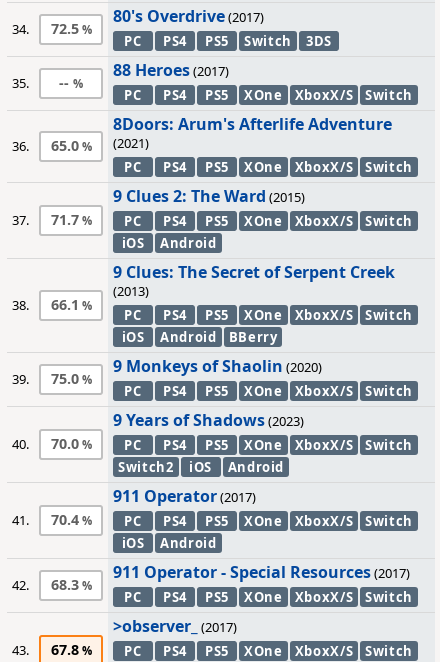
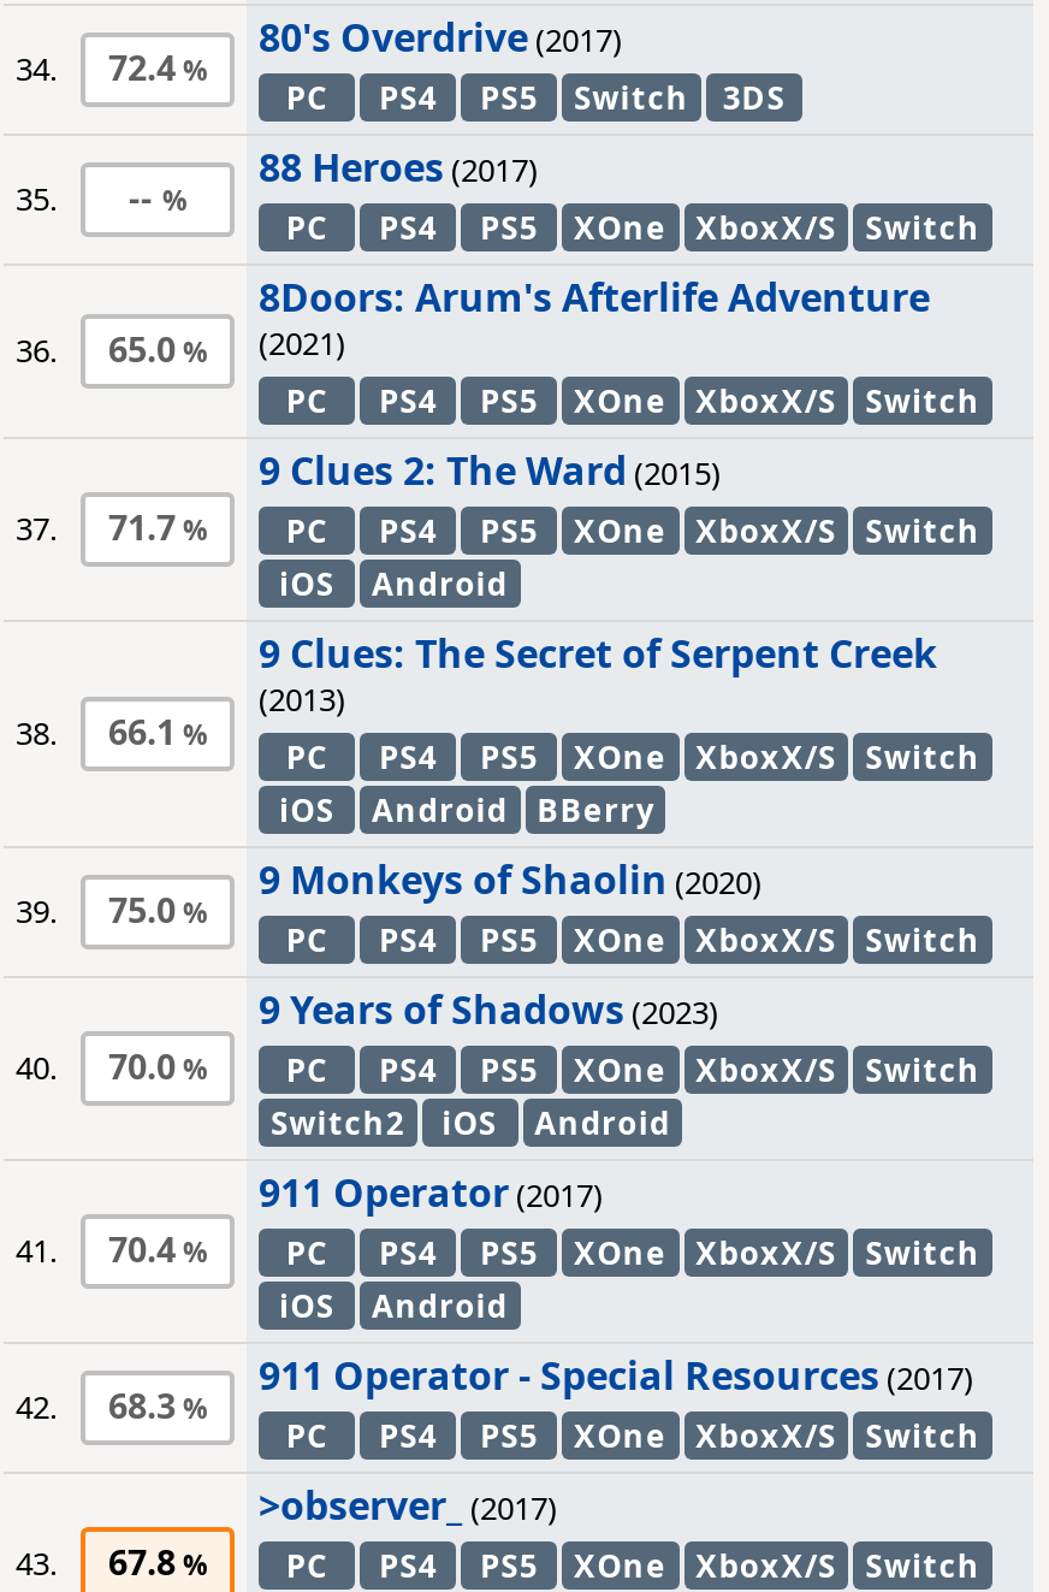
- 34. 72.5
+ 34. 72.4
